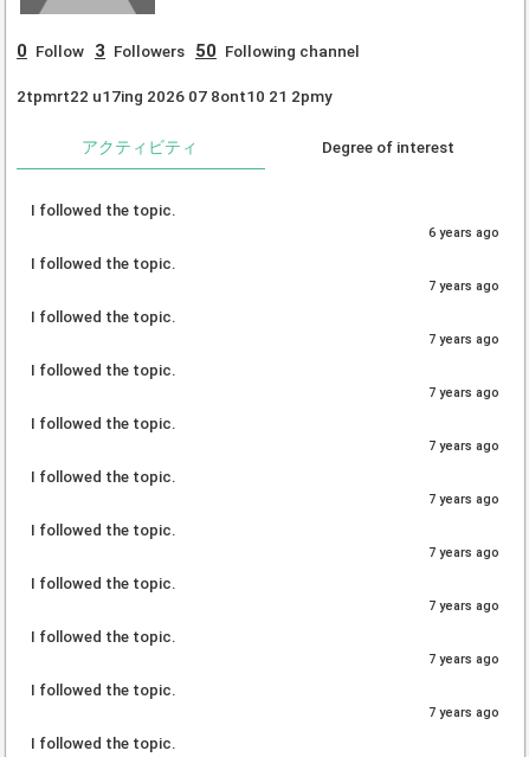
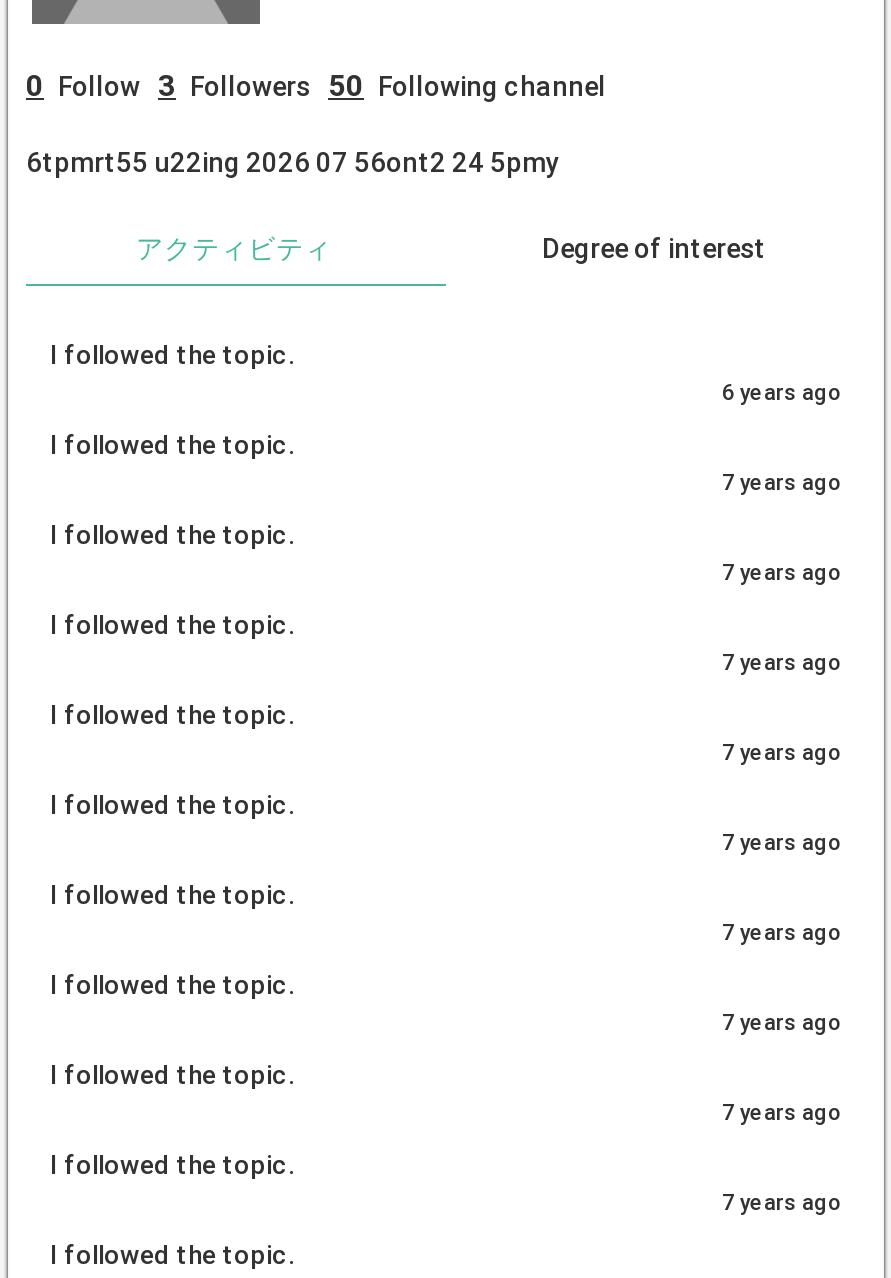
- 2tpmrt22 u17ing 2026 07 8ont10 21 2pmy
+ 6tpmrt55 u22ing 2026 07 56ont2 24 5pmy
